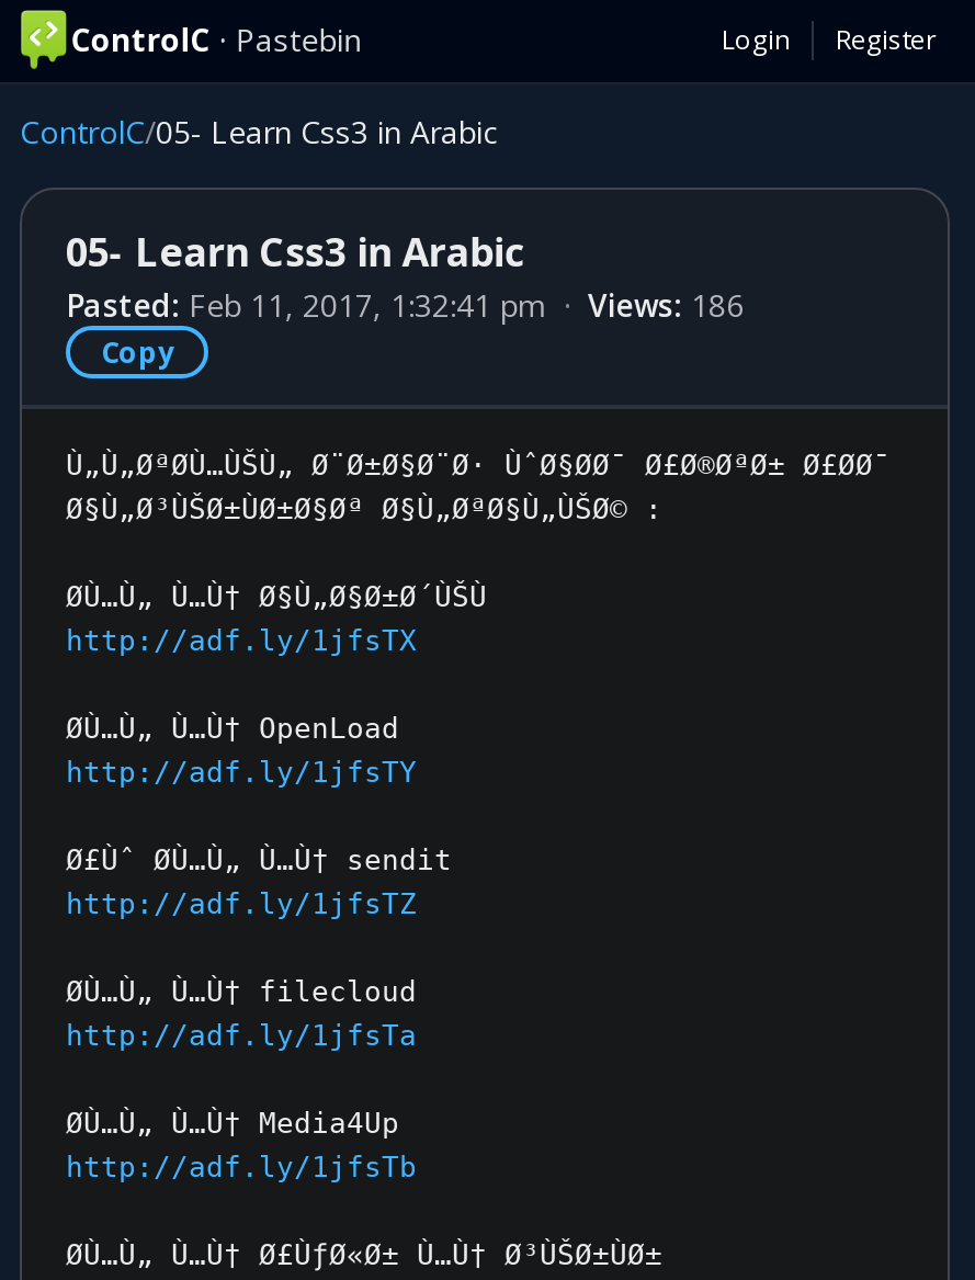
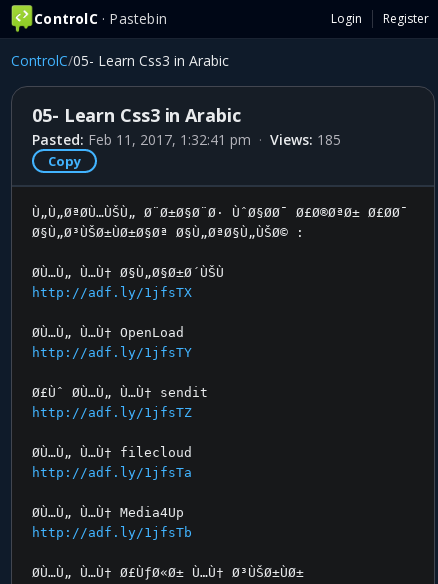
- Pasted: Feb 11, 2017, 1:32:41 pm · Views: 186
+ Pasted: Feb 11, 2017, 1:32:41 pm · Views: 185
